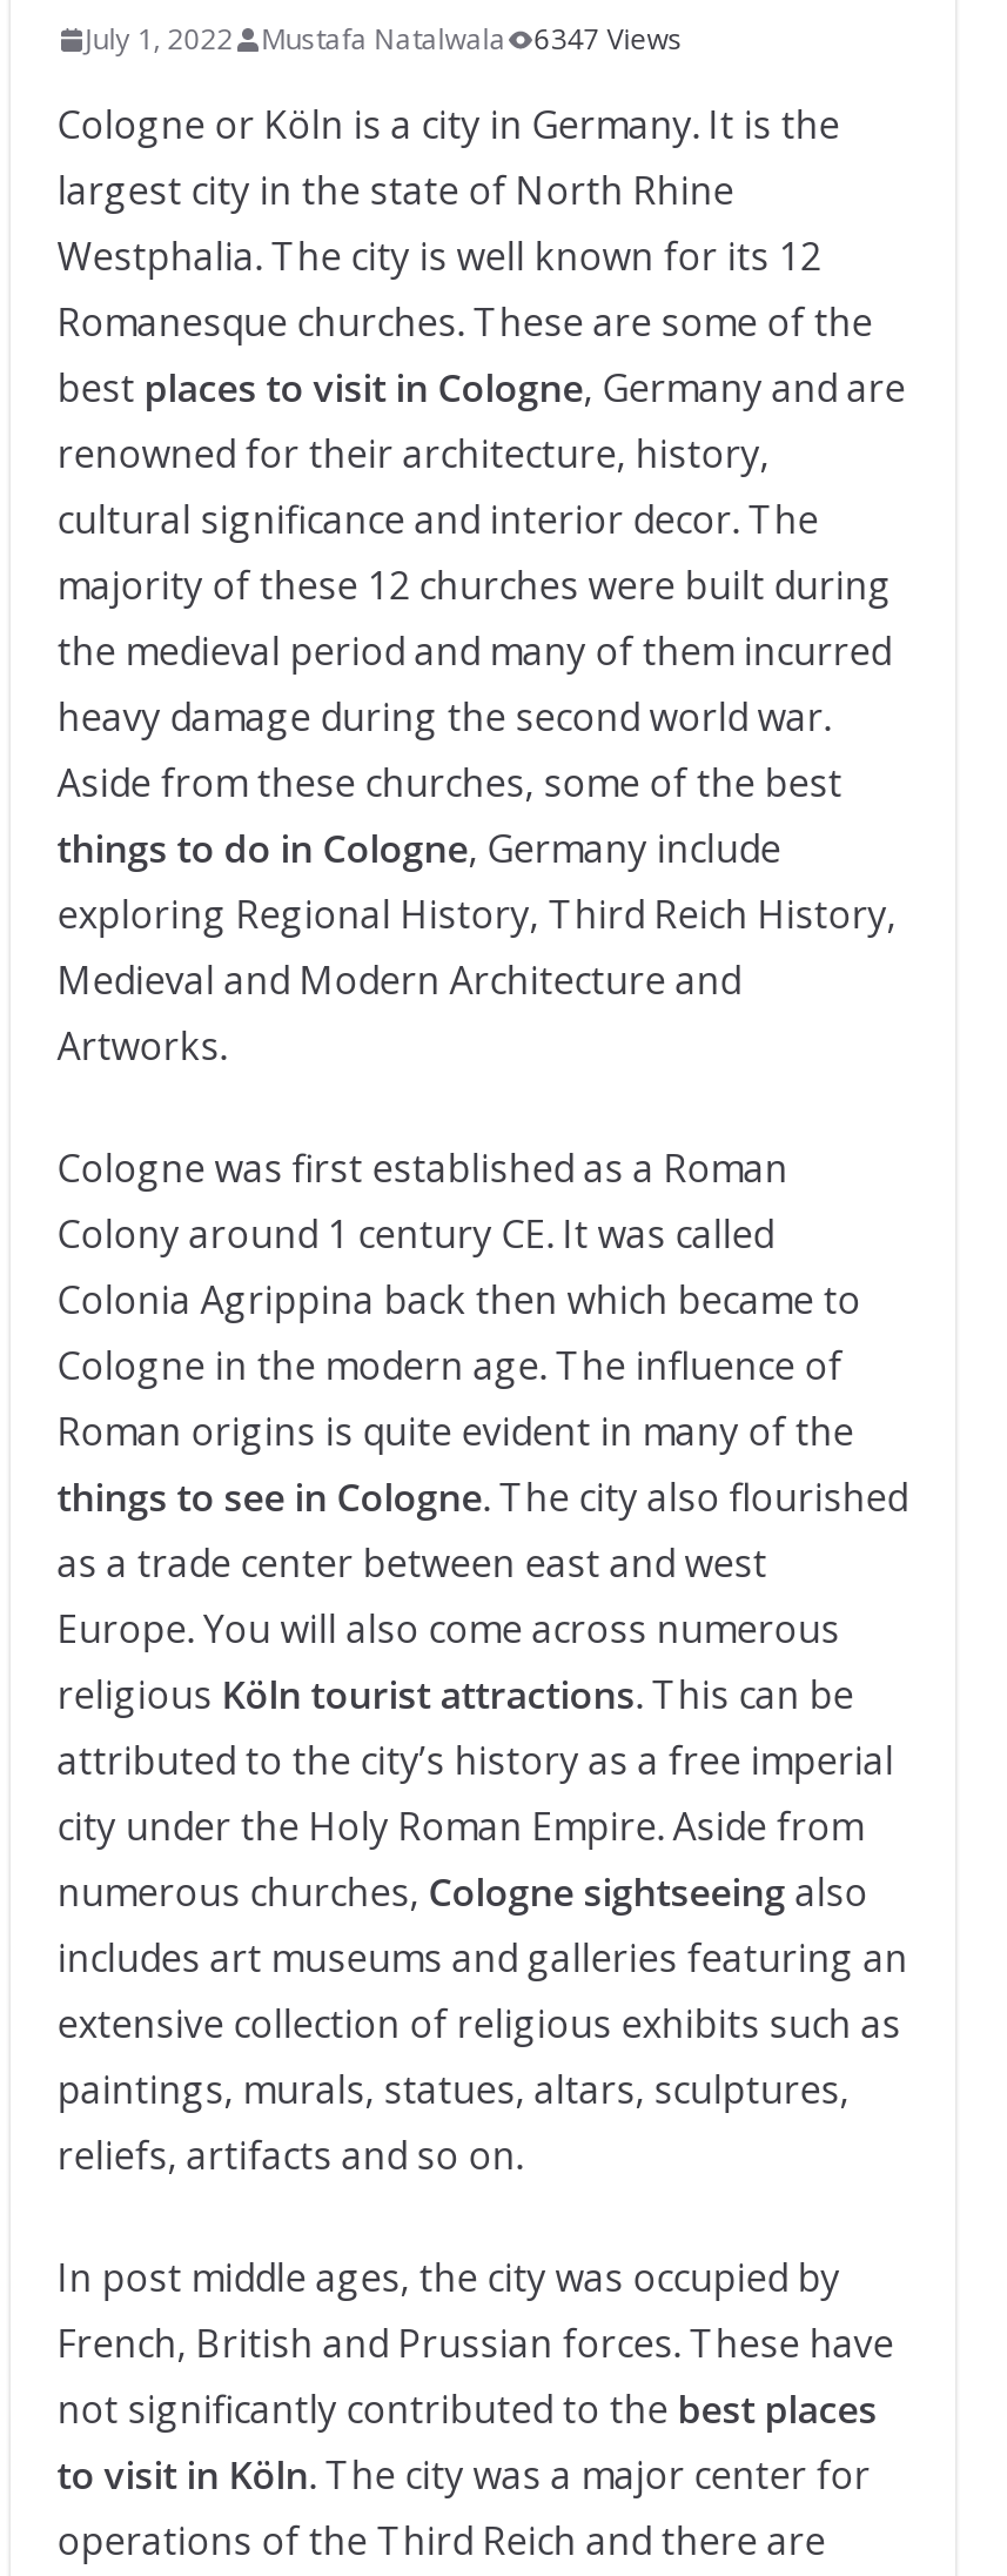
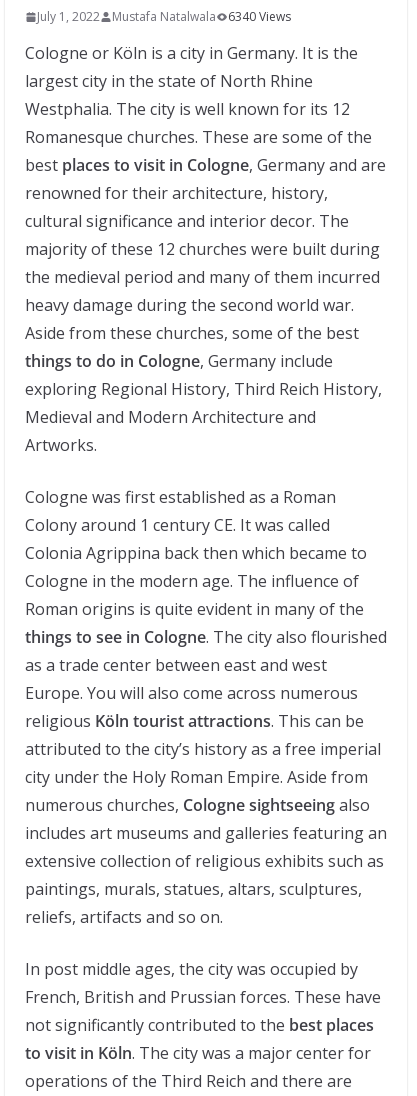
- July 1, 2022 Mustafa Natalwala 6347 Views
+ July 1, 2022 Mustafa Natalwala 6340 Views
